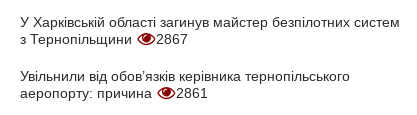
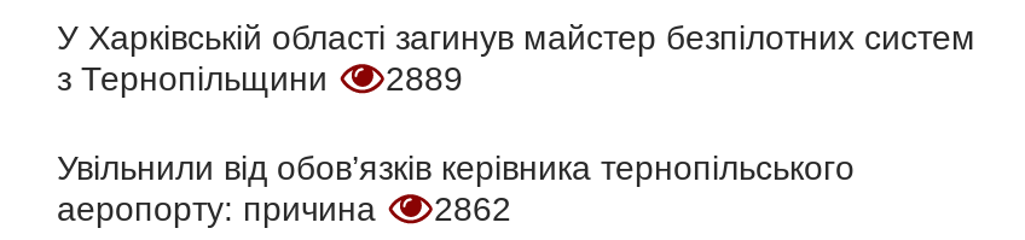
- з Тернопільщини 2867
+ з Тернопільщини 2889

- аеропорту: причина 2861
+ аеропорту: причина 2862
